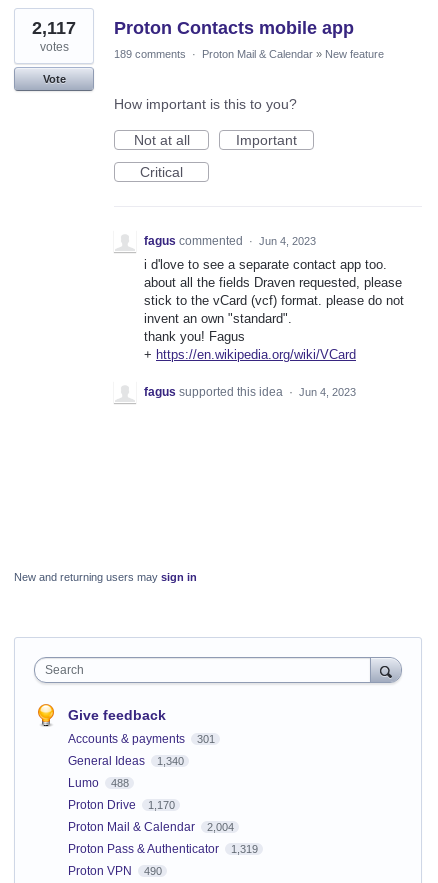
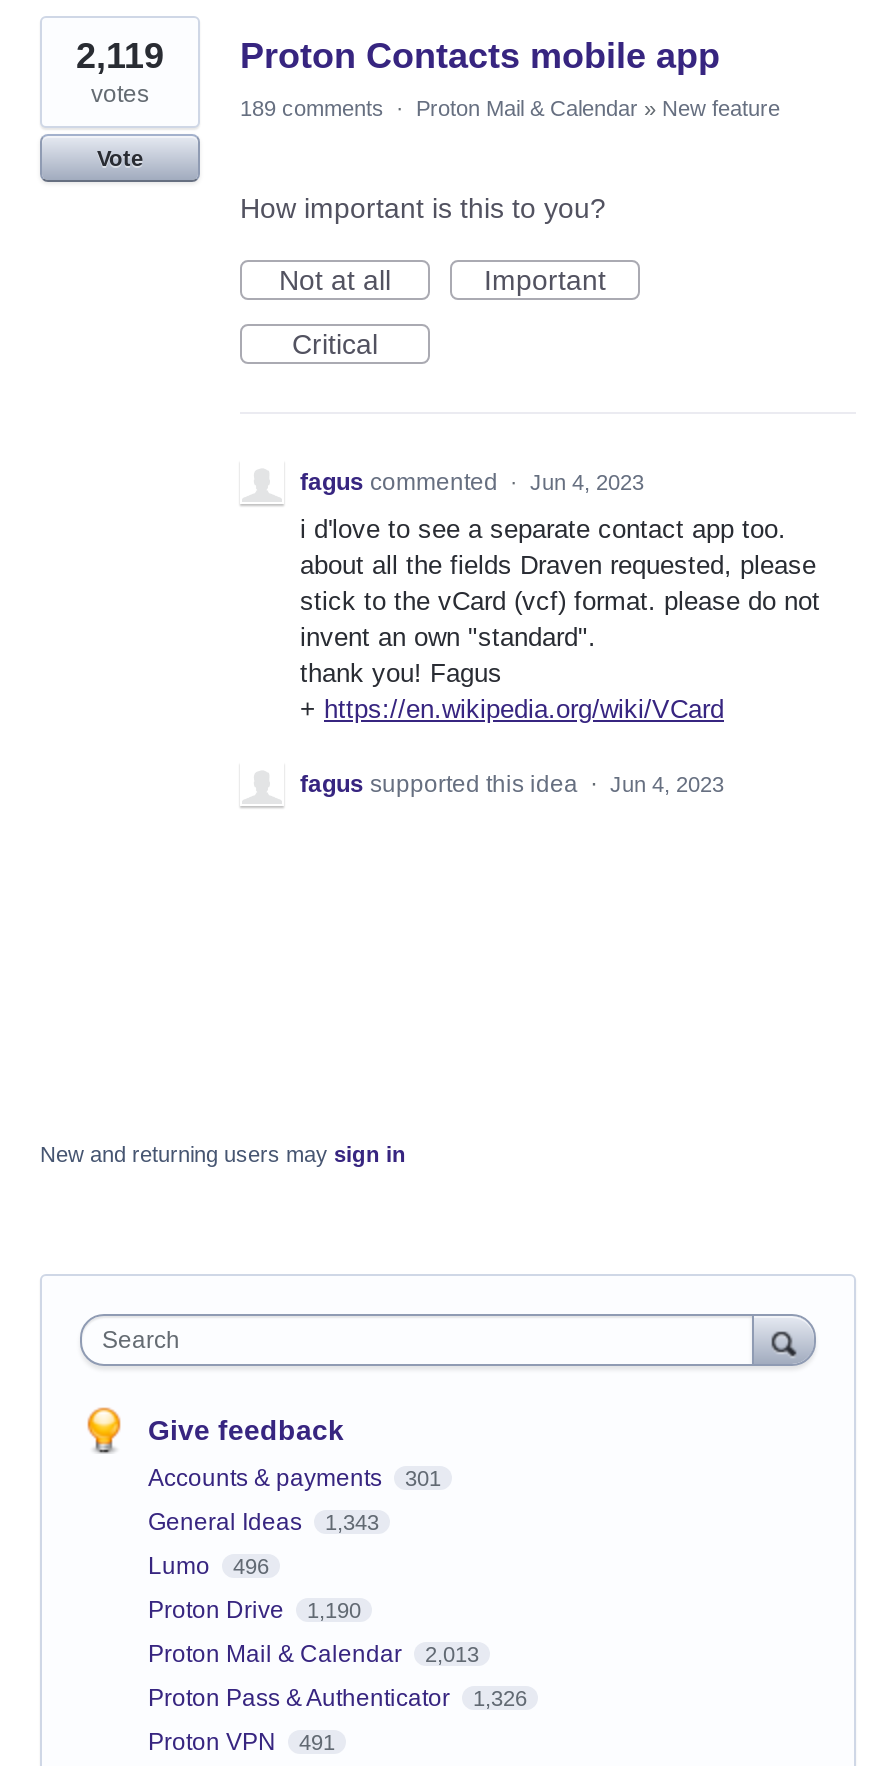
- 2,117 Proton Contacts mobile app
+ 2,119 Proton Contacts mobile app

- General Ideas 1,340
+ General Ideas 1,343

- Lumo 488
+ Lumo 496

- Proton Drive 1,170
+ Proton Drive 1,190

- Proton Mail & Calendar 2,004
+ Proton Mail & Calendar 2,013

- Proton Pass & Authenticator 1,319
+ Proton Pass & Authenticator 1,326

- Proton VPN 490
+ Proton VPN 491
